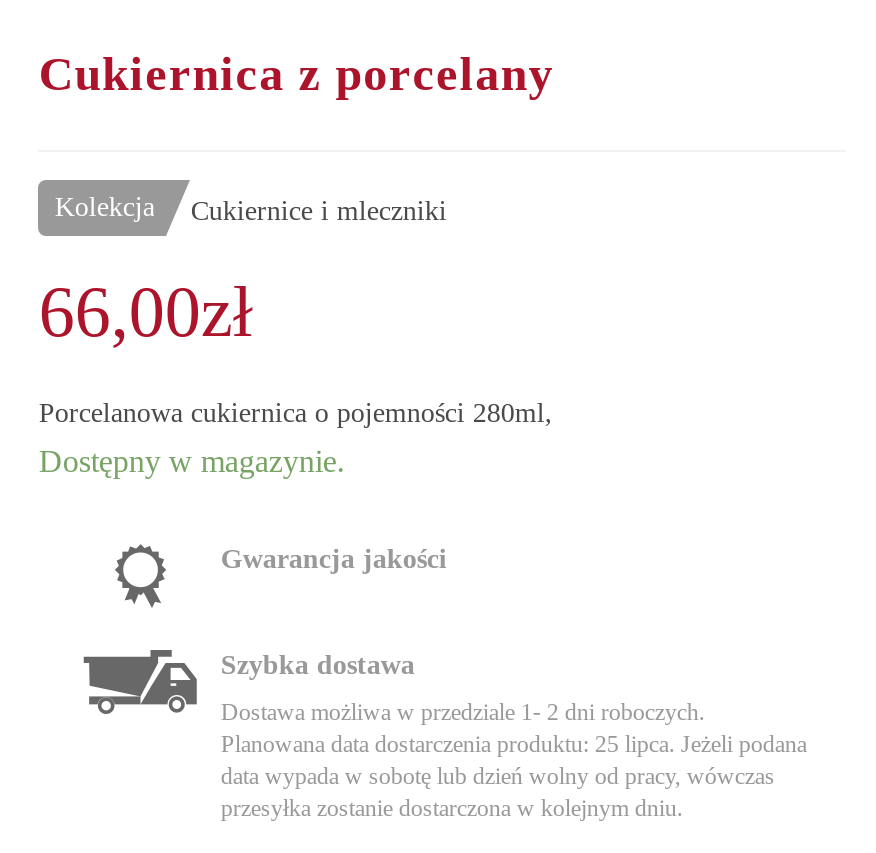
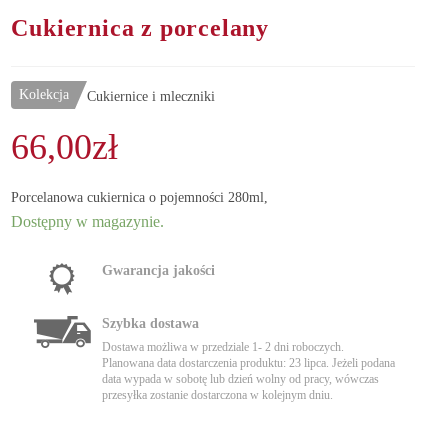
- Planowana data dostarczenia produktu: 25 lipca. Jeżeli podana
+ Planowana data dostarczenia produktu: 23 lipca. Jeżeli podana
